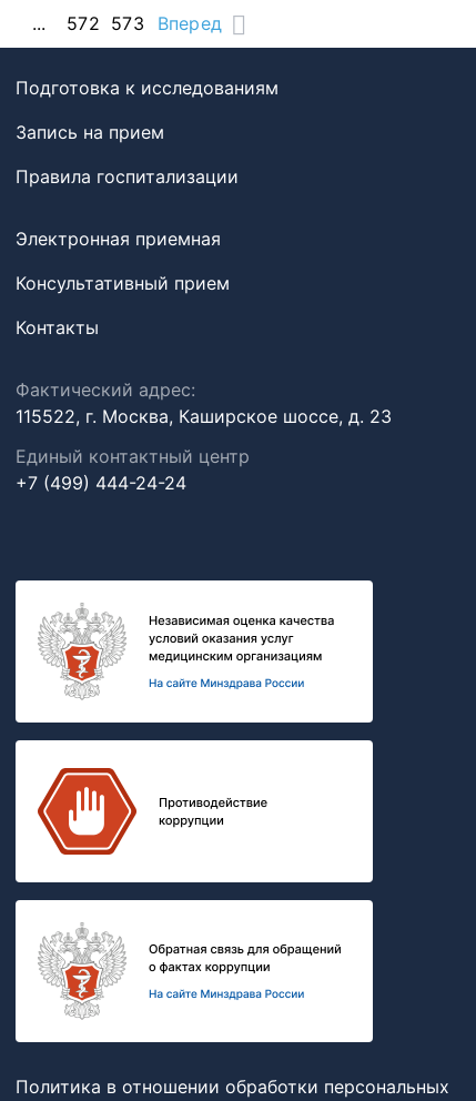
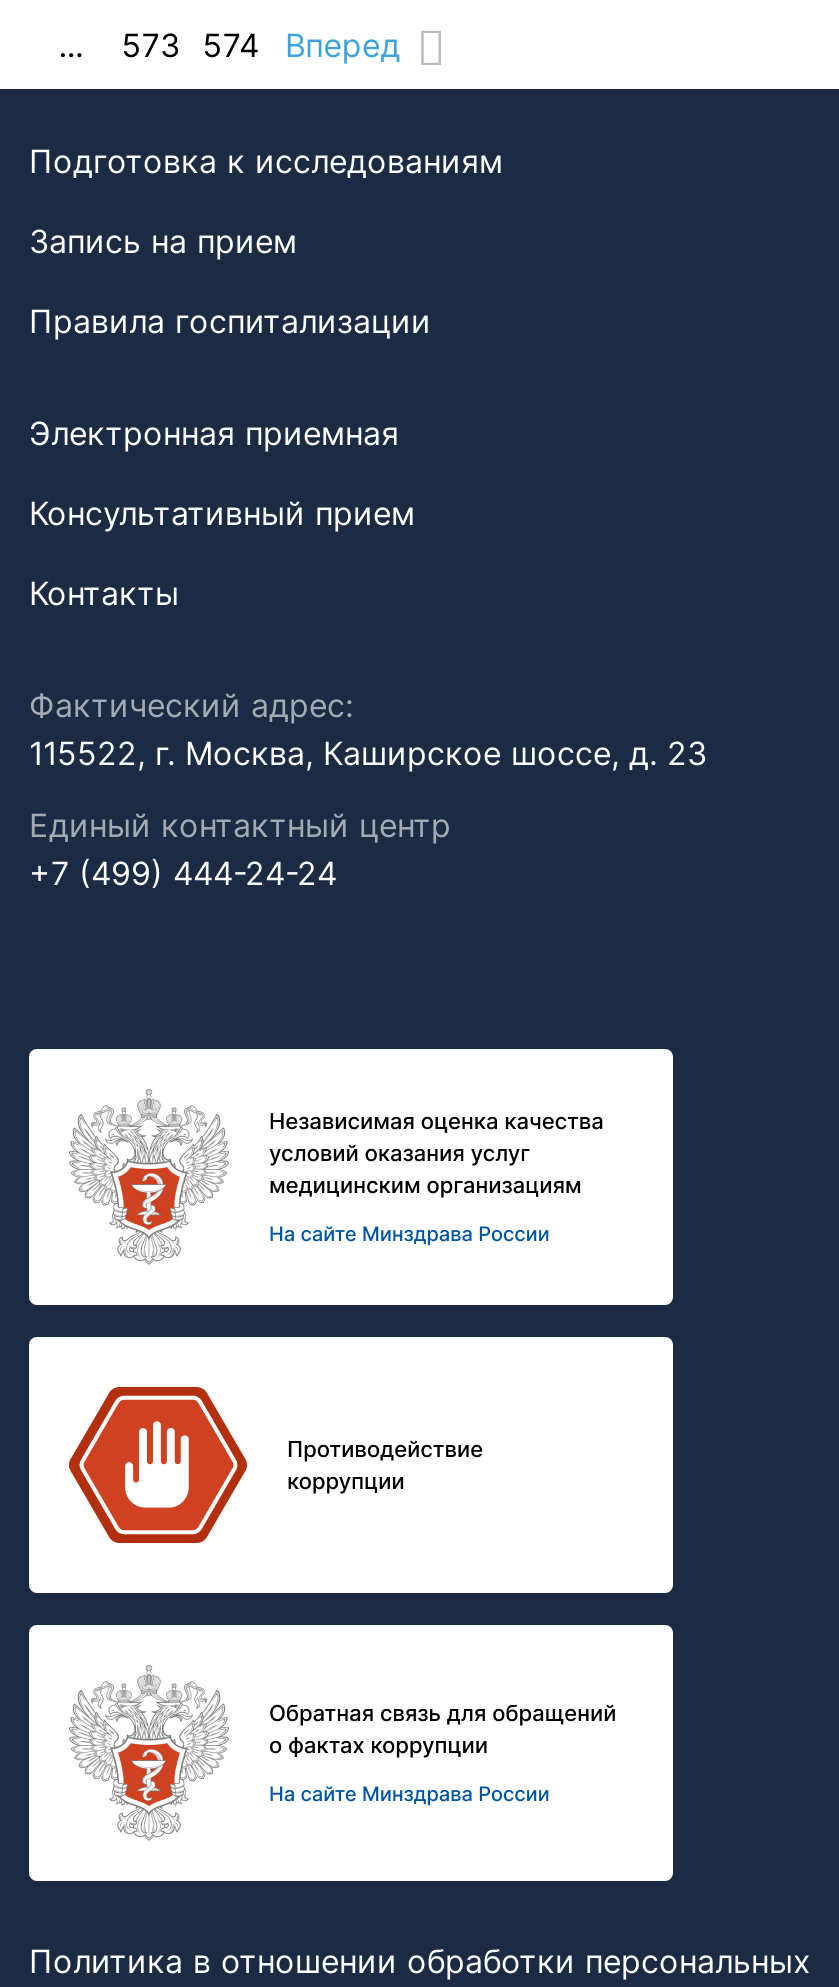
- 572 573
+ 573 574
